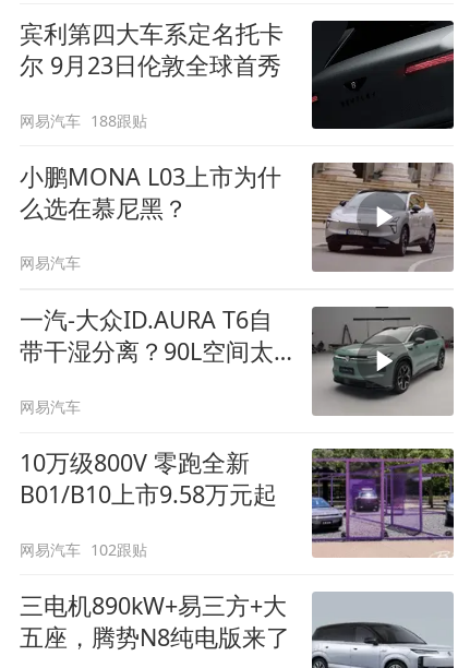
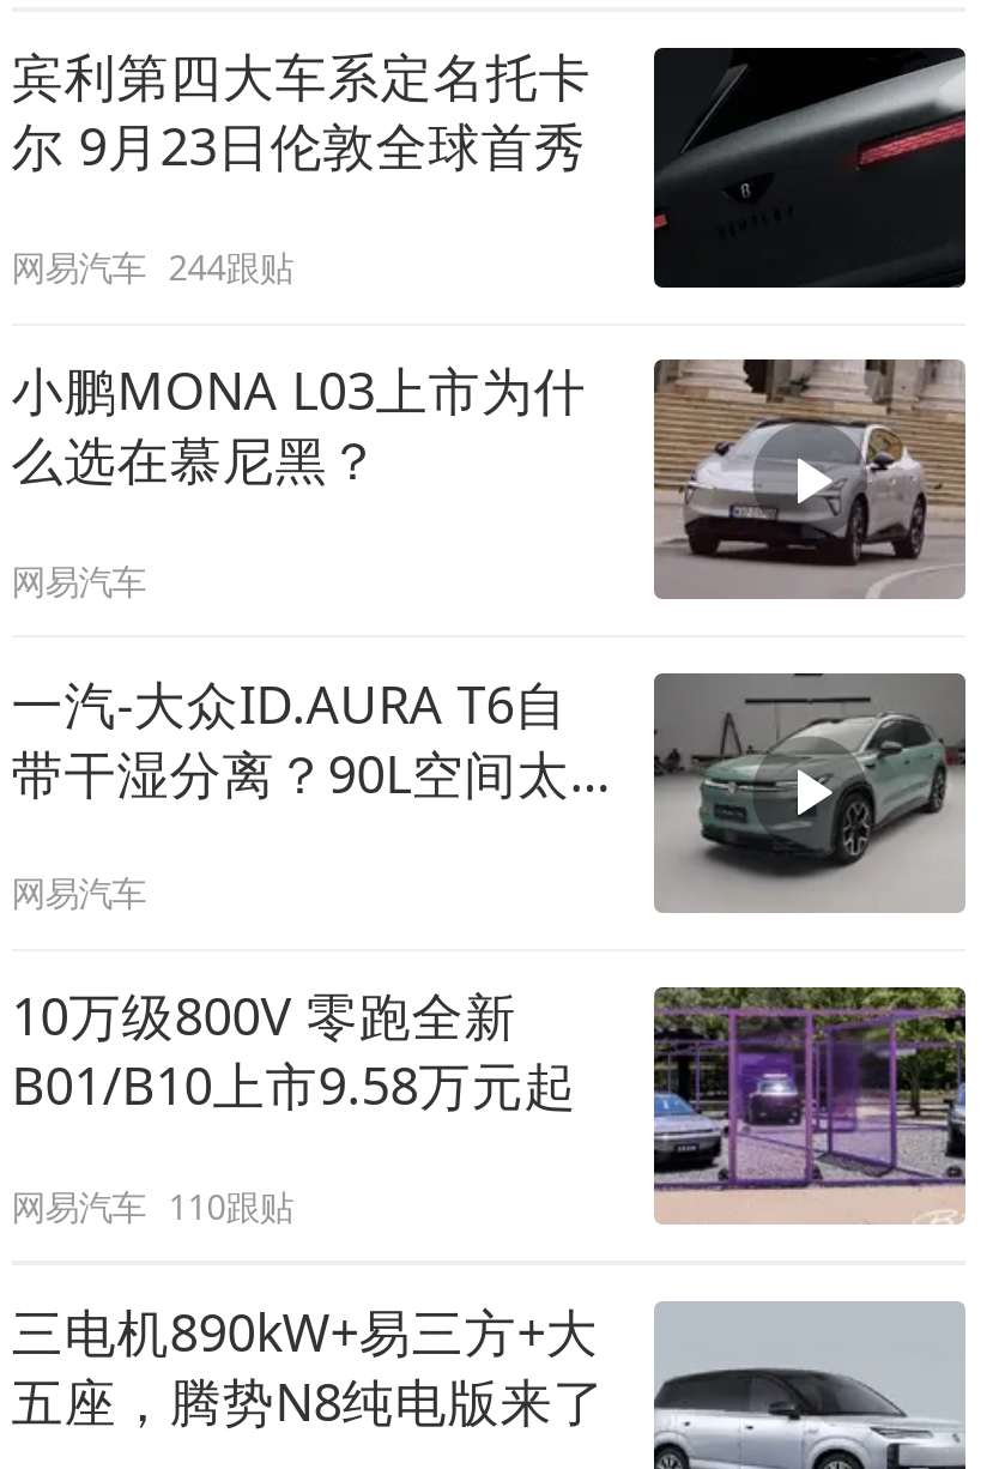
- 网易汽车 188跟贴
+ 网易汽车 244跟贴

- 网易汽车 102跟贴
+ 网易汽车 110跟贴
